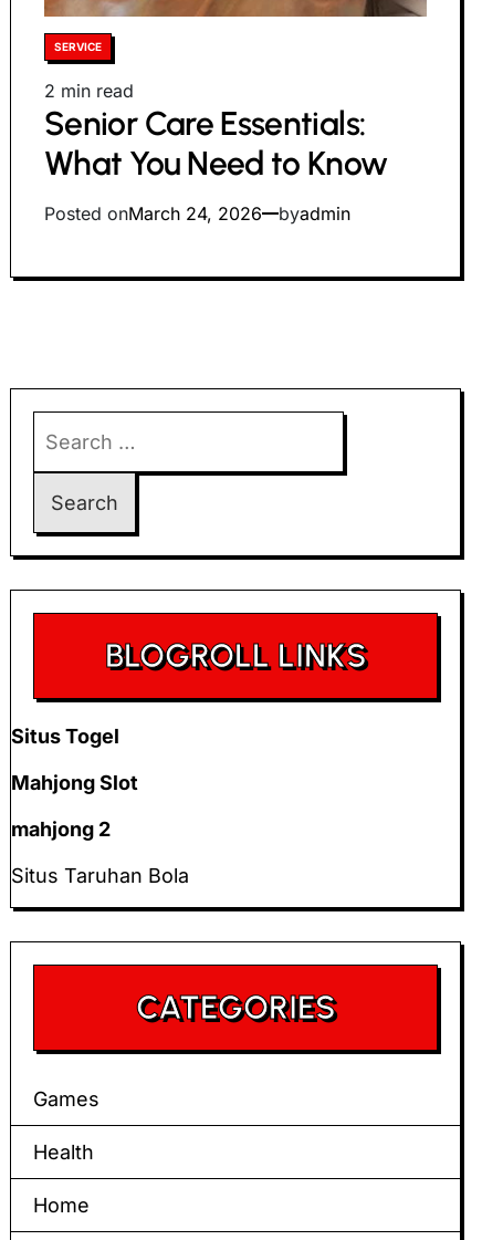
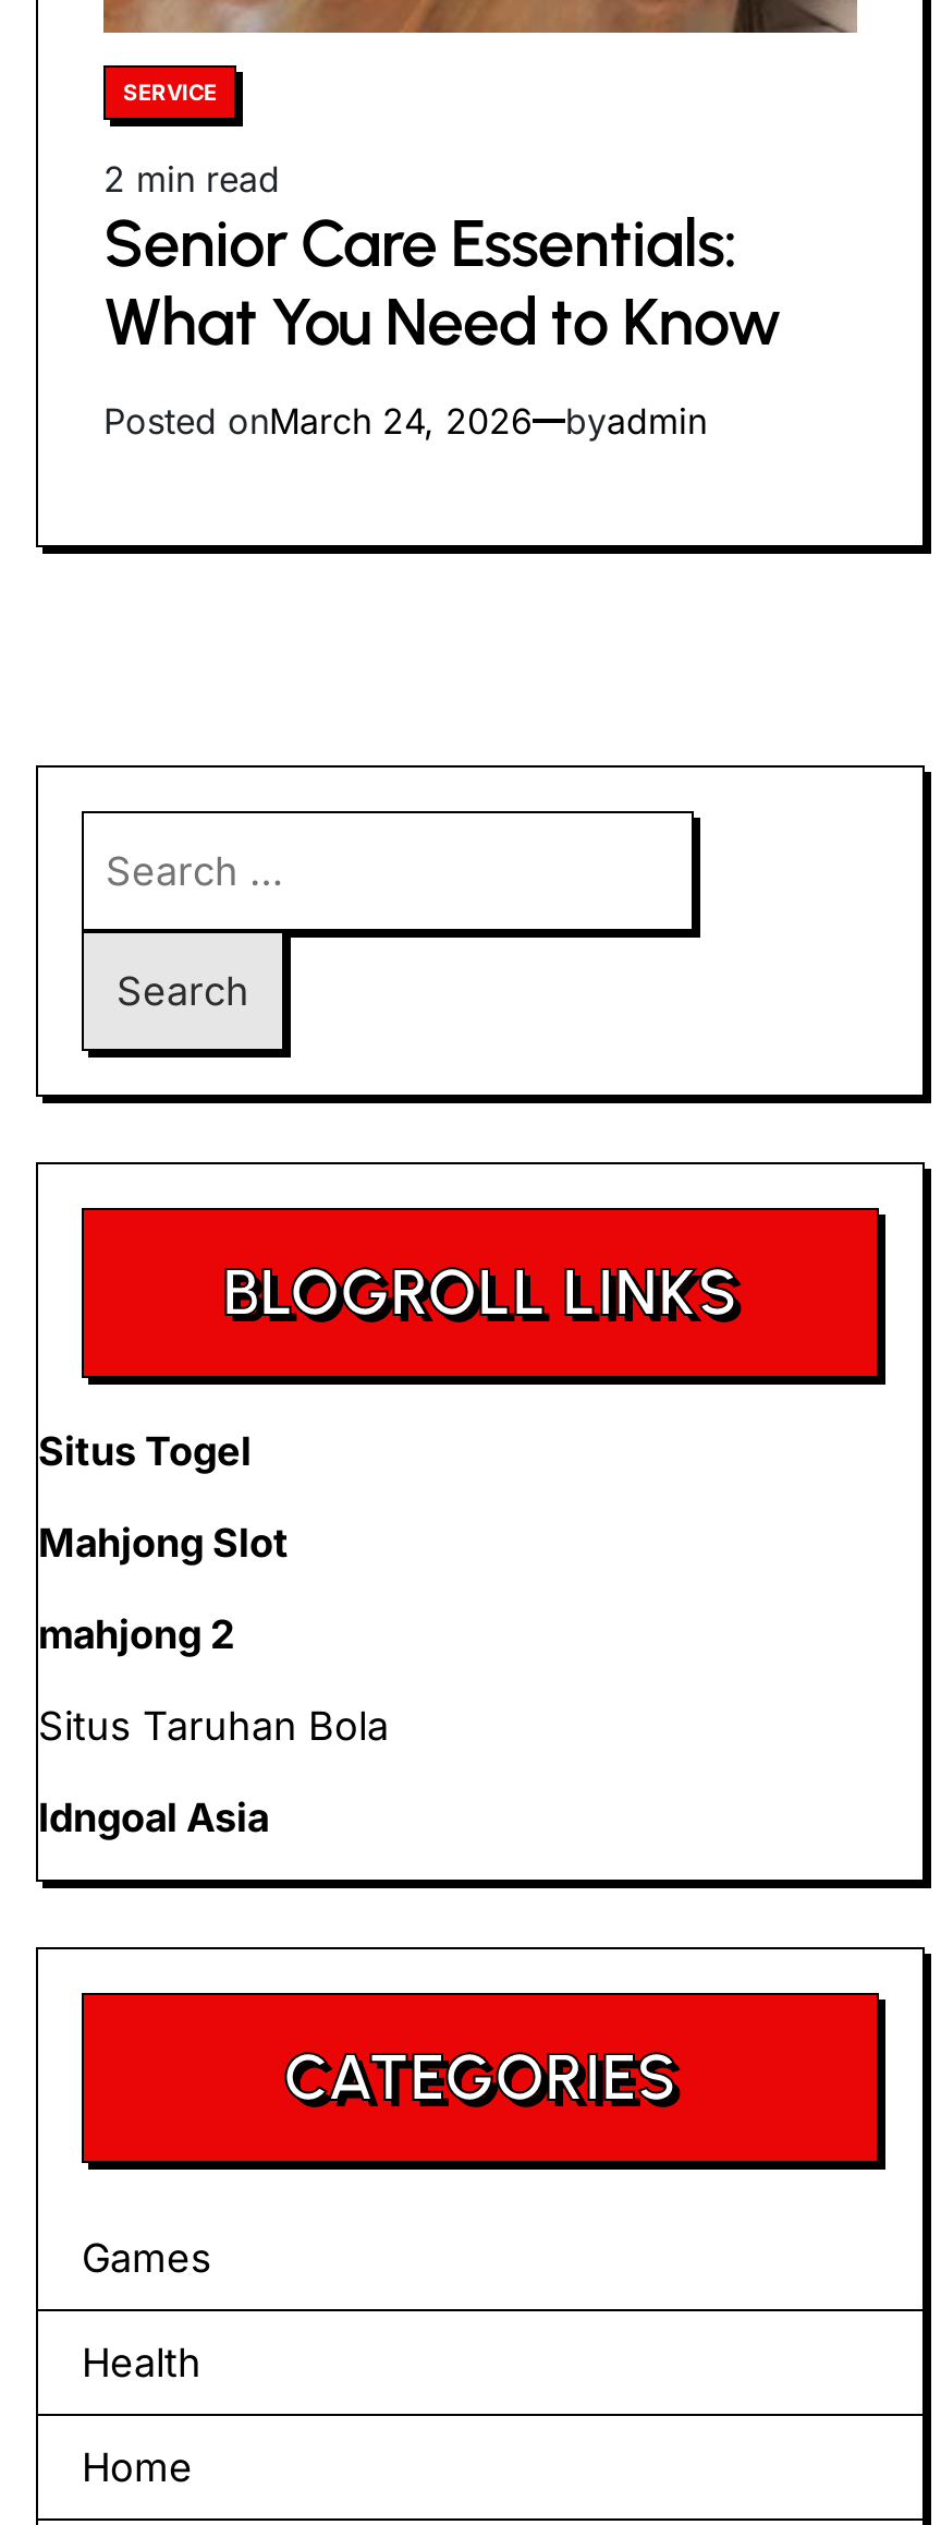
+ Idngoal Asia
